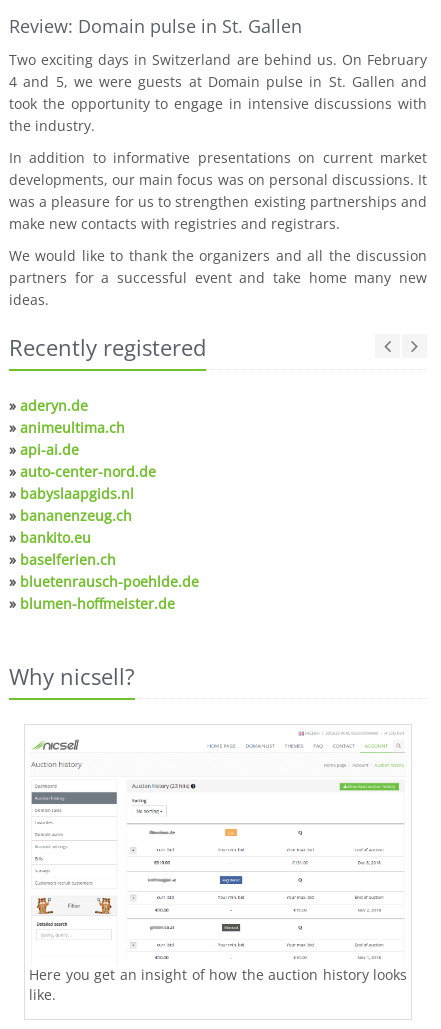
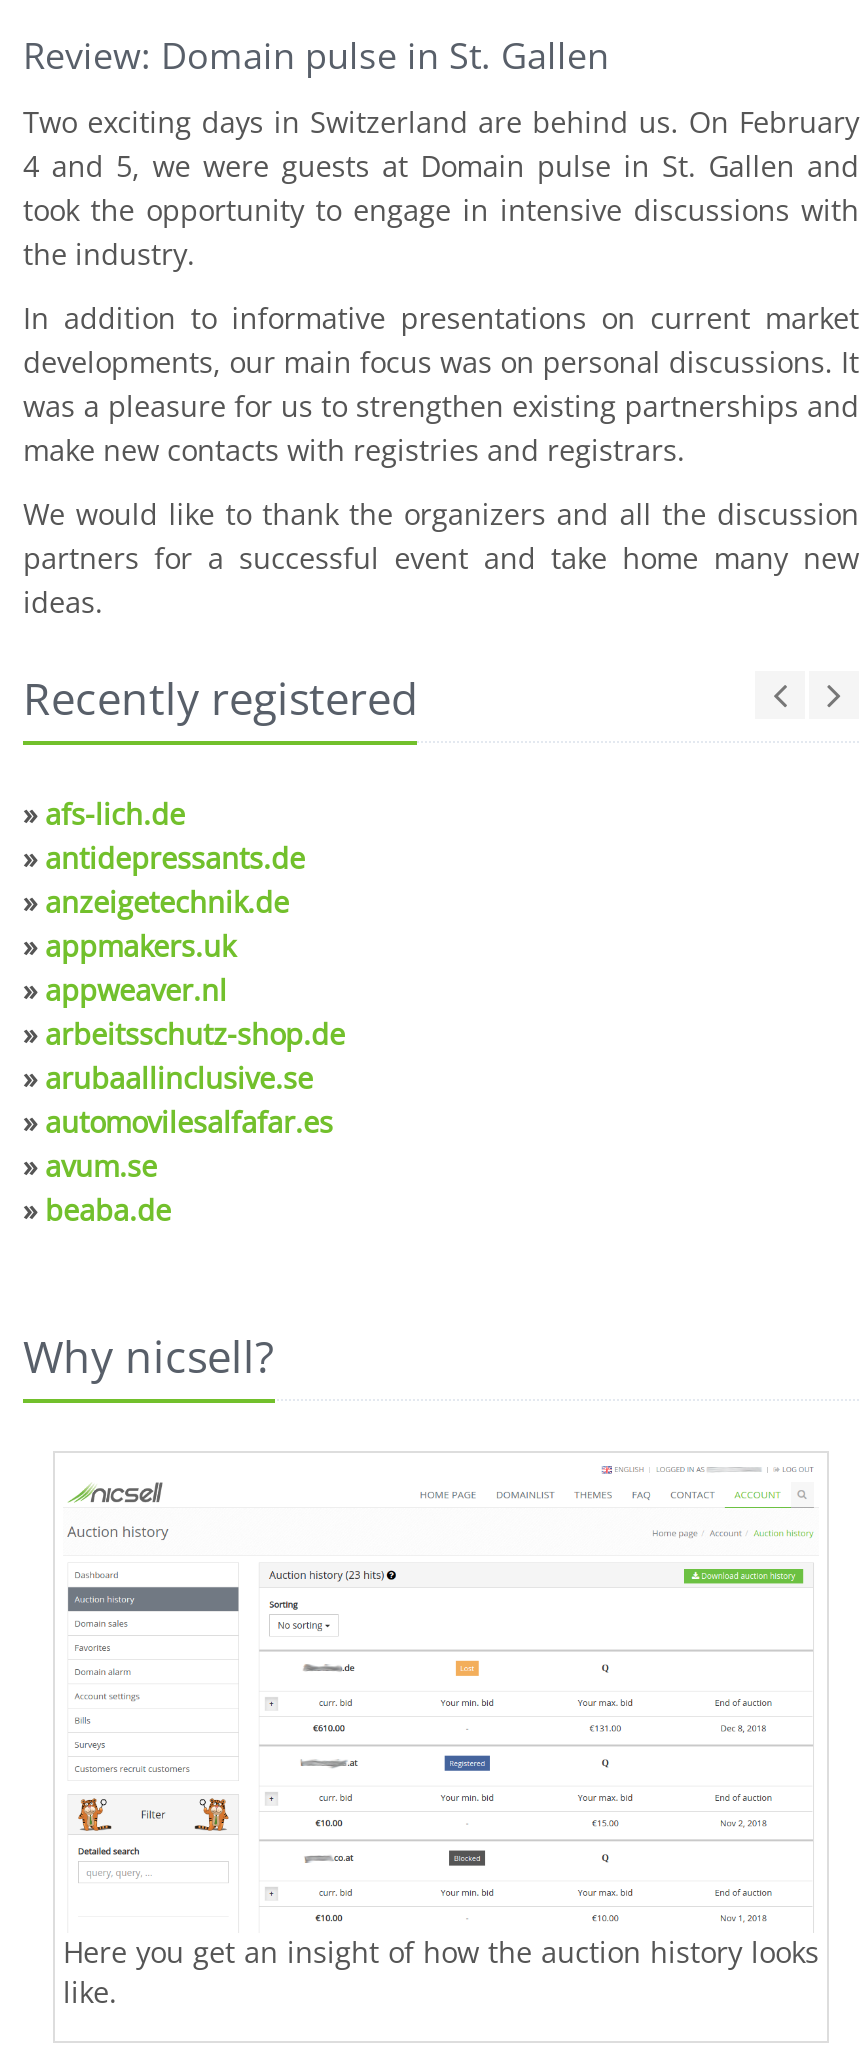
- » aderyn.de
- » animeultima.ch
- » api-ai.de
- » auto-center-nord.de
- » babyslaapgids.nl
- » bananenzeug.ch
- » bankito.eu
- » baselferien.ch
- » bluetenrausch-poehlde.de
- » blumen-hoffmeister.de
+ » afs-lich.de
+ » antidepressants.de
+ » anzeigetechnik.de
+ » appmakers.uk
+ » appweaver.nl
+ » arbeitsschutz-shop.de
+ » arubaallinclusive.se
+ » automovilesalfafar.es
+ » avum.se
+ » beaba.de
